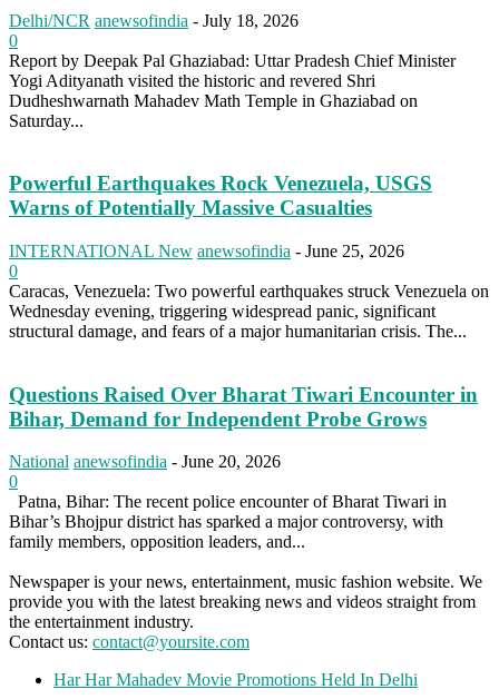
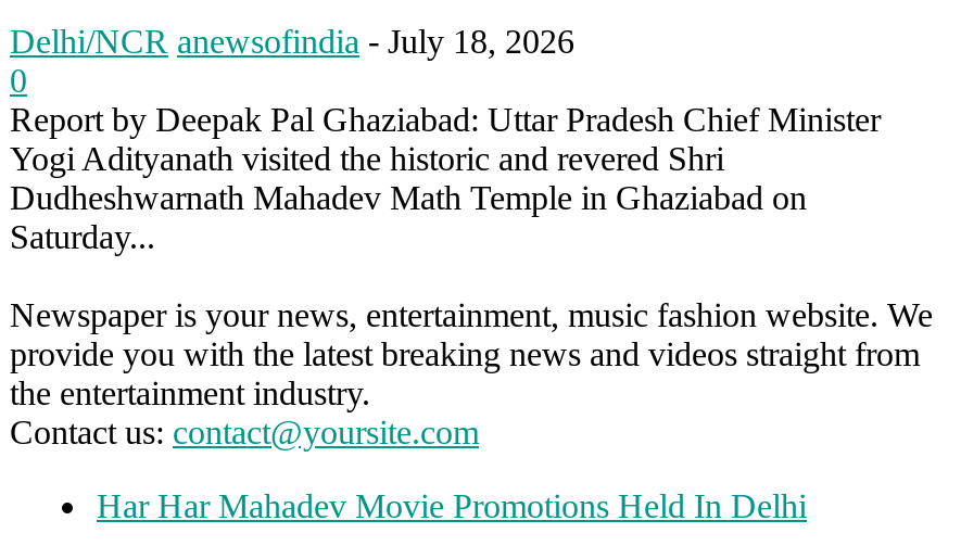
- Powerful Earthquakes Rock Venezuela, USGS
- Warns of Potentially Massive Casualties
- INTERNATIONAL New anewsofindia - June 25, 2026
- 0
- Caracas, Venezuela: Two powerful earthquakes struck Venezuela on
- Wednesday evening, triggering widespread panic, significant
- structural damage, and fears of a major humanitarian crisis. The...
- Questions Raised Over Bharat Tiwari Encounter in
- Bihar, Demand for Independent Probe Grows
- National anewsofindia - June 20, 2026
- 0
- Patna, Bihar: The recent police encounter of Bharat Tiwari in
- Bihar’s Bhojpur district has sparked a major controversy, with
- family members, opposition leaders, and...
